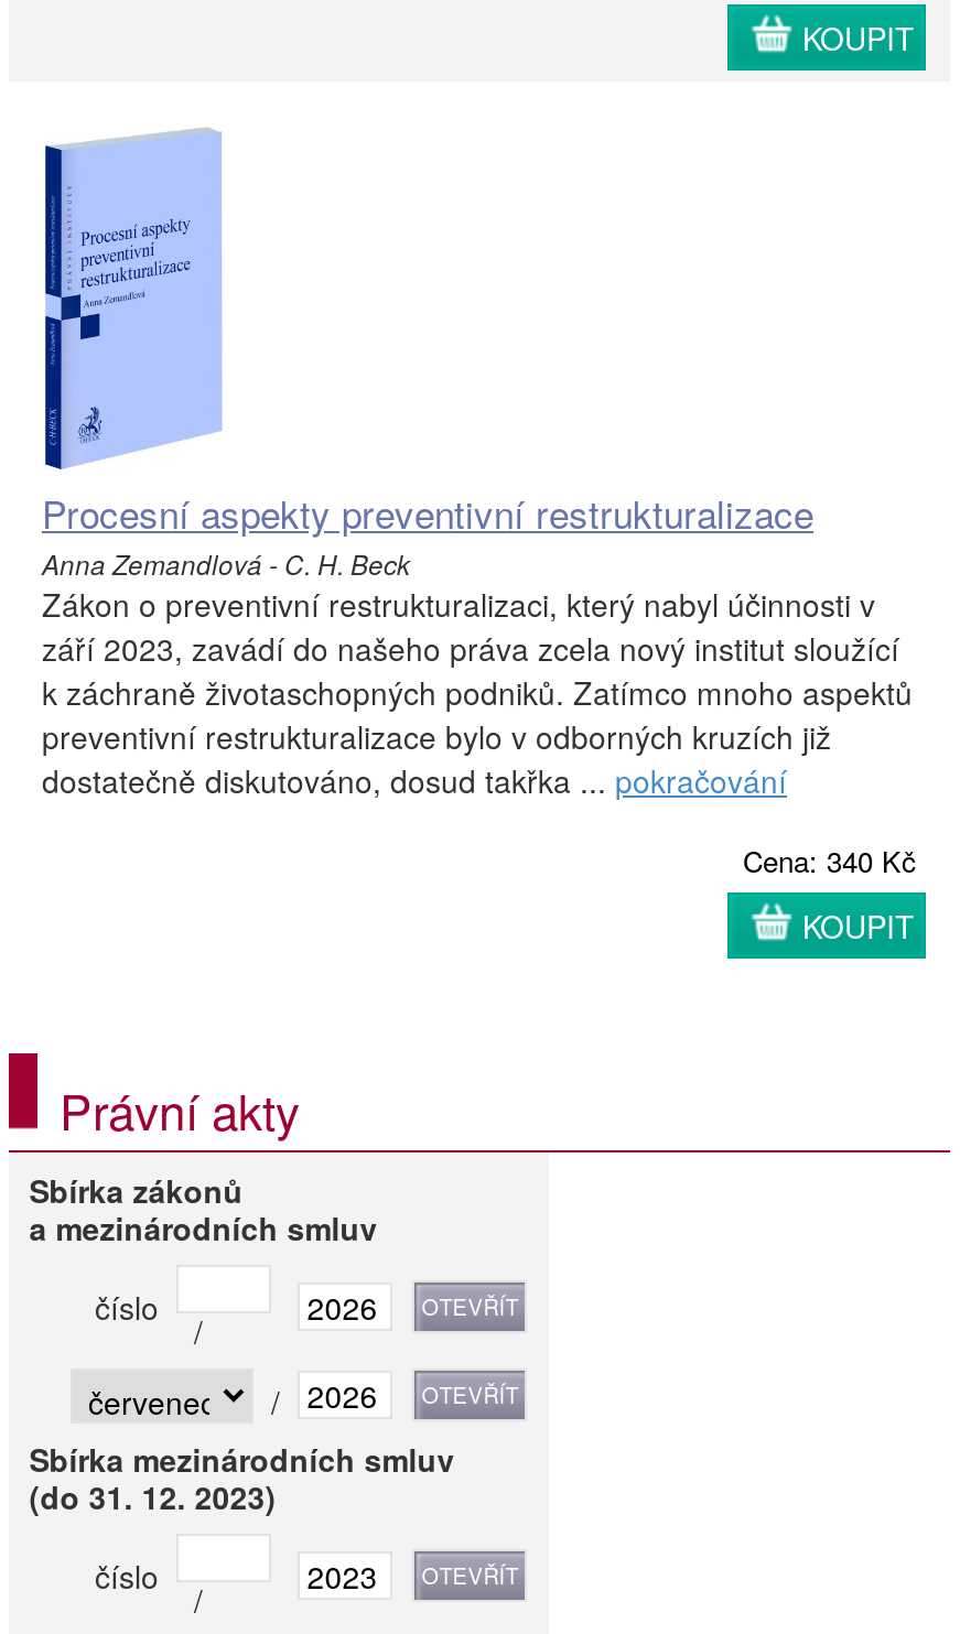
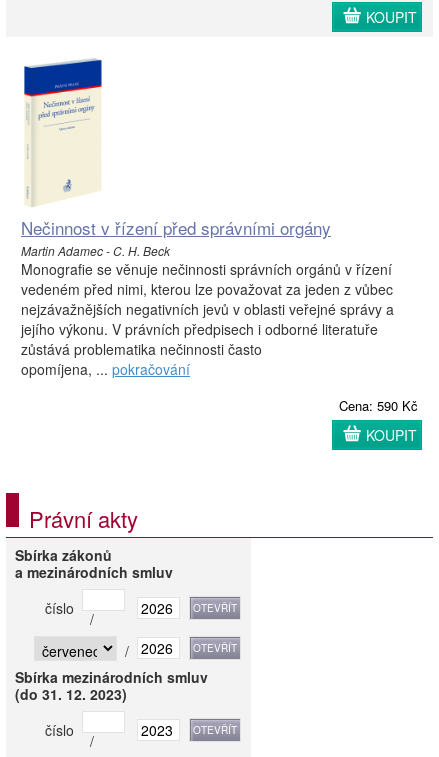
- [image]
- Procesní aspekty preventivní restrukturalizace
- Anna Zemandlová - C. H. Beck
- Zákon o preventivní restrukturalizaci, který nabyl účinnosti v
- září 2023, zavádí do našeho práva zcela nový institut sloužící
- k záchraně životaschopných podniků. Zatímco mnoho aspektů
- preventivní restrukturalizace bylo v odborných kruzích již
- dostatečně diskutováno, dosud takřka ... pokračování
+ [image]
+ Nečinnost v řízení před správními orgány
+ Martin Adamec - C. H. Beck
+ Monografie se věnuje nečinnosti správních orgánů v řízení
+ vedeném před nimi, kterou lze považovat za jeden z vůbec
+ nejzávažnějších negativních jevů v oblasti veřejné správy a
+ jejího výkonu. V právních předpisech i odborné literatuře
+ zůstává problematika nečinnosti často
+ opomíjena, ... pokračování

- Cena: 340 Kč
+ Cena: 590 Kč
